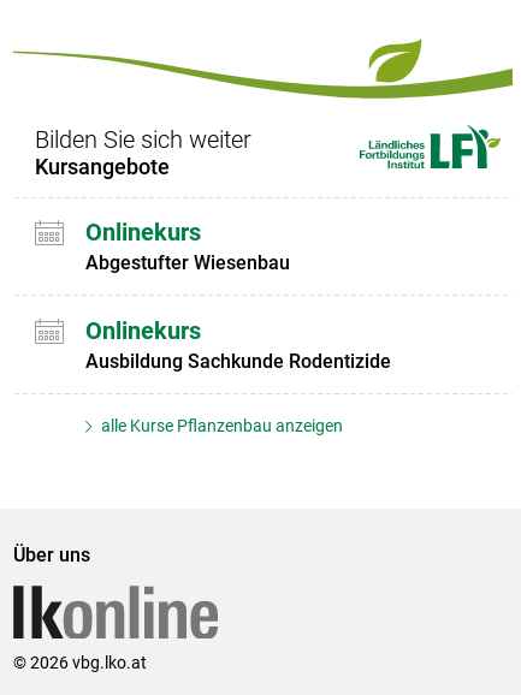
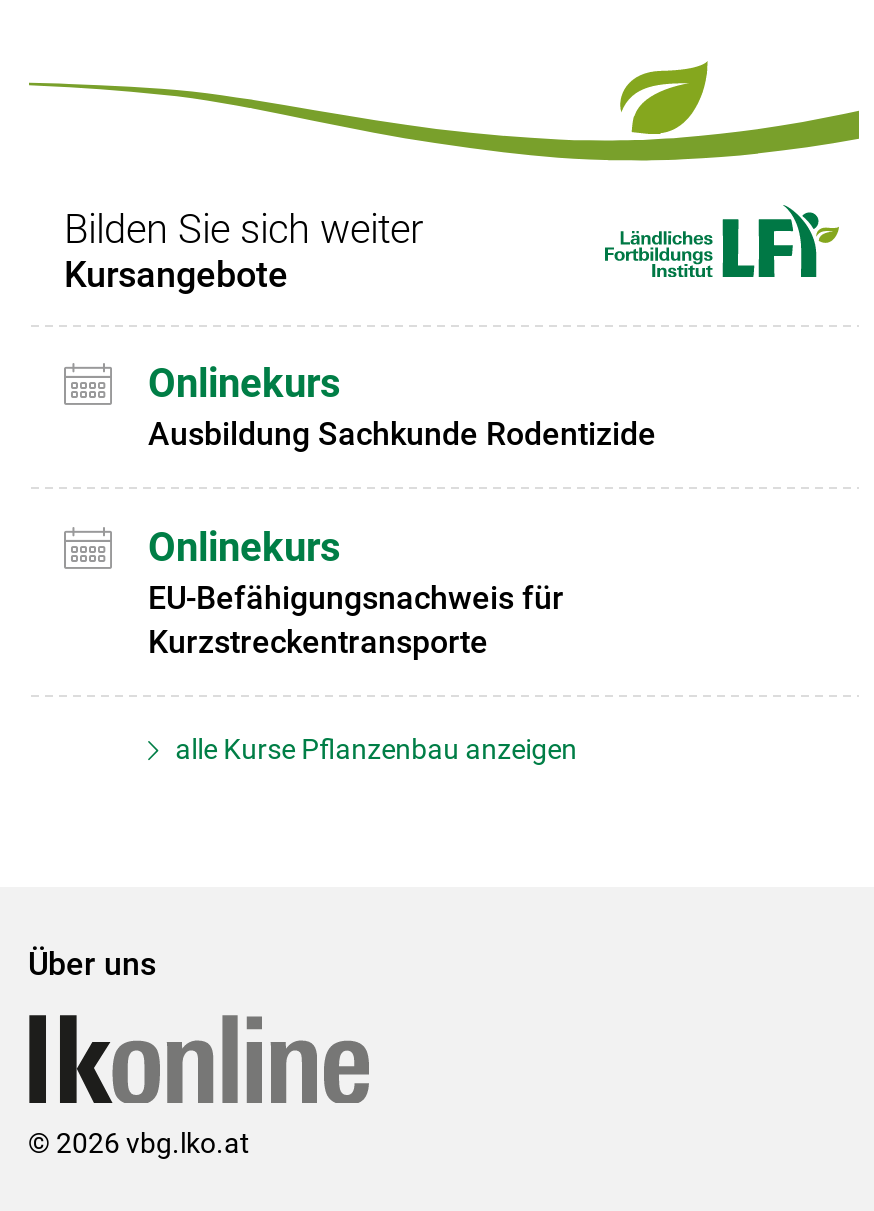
- Abgestufter Wiesenbau

moved up: Ausbildung Sachkunde Rodentizide

+ EU-Befähigungsnachweis für
+ Kurzstreckentransporte
